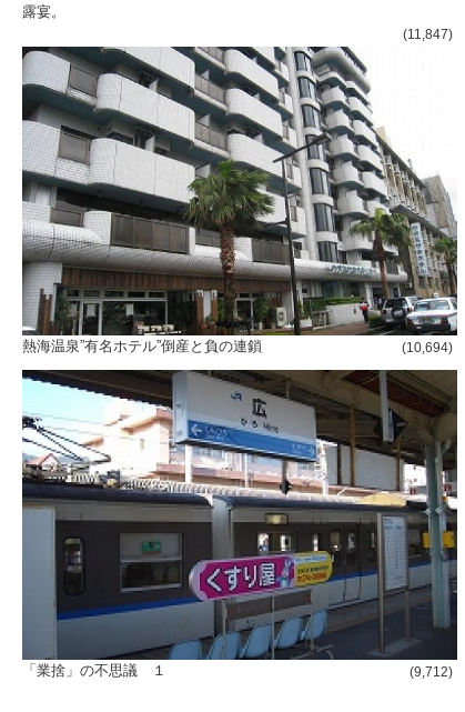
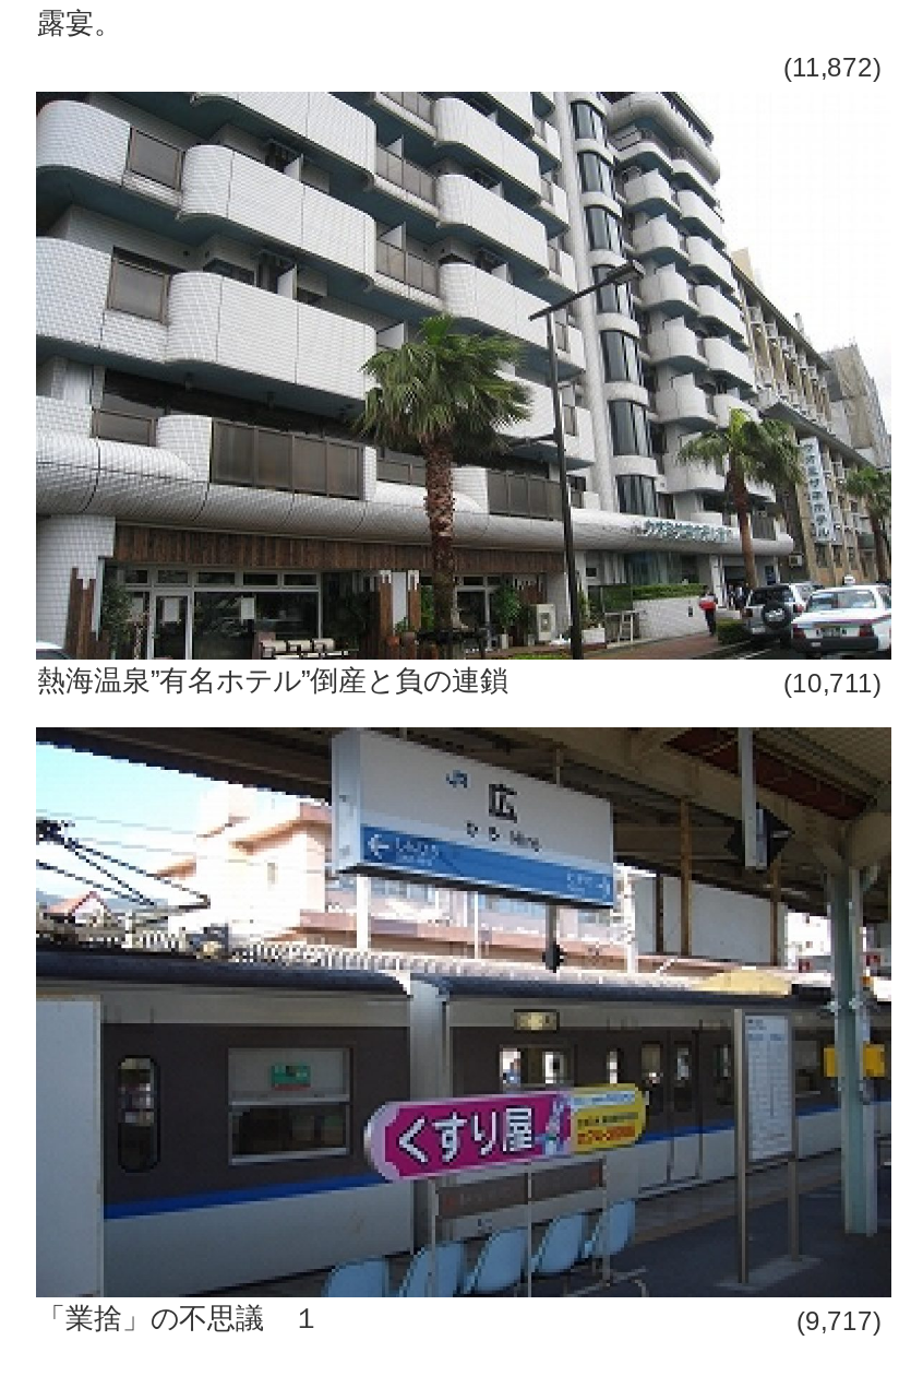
- (11,847)
+ (11,872)

- (10,694)
+ (10,711)

- (9,712)
+ (9,717)
